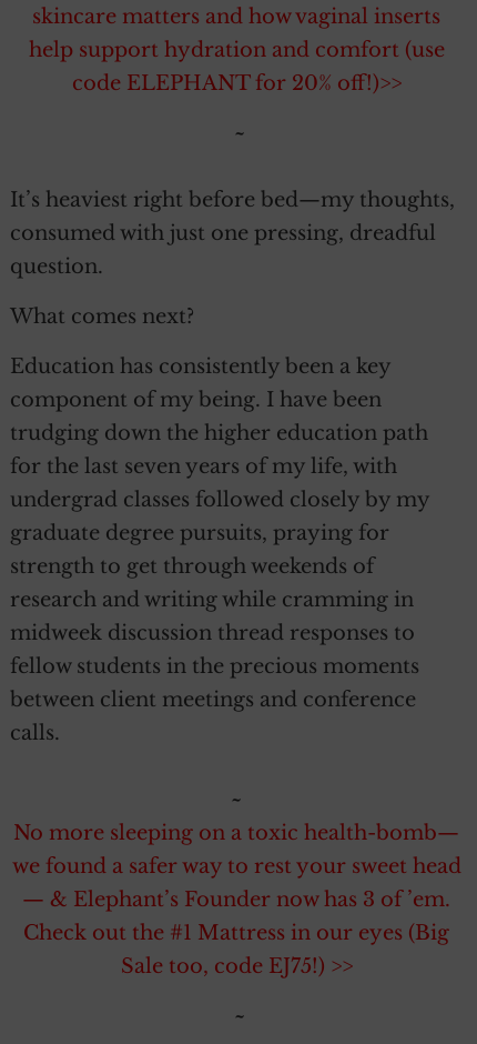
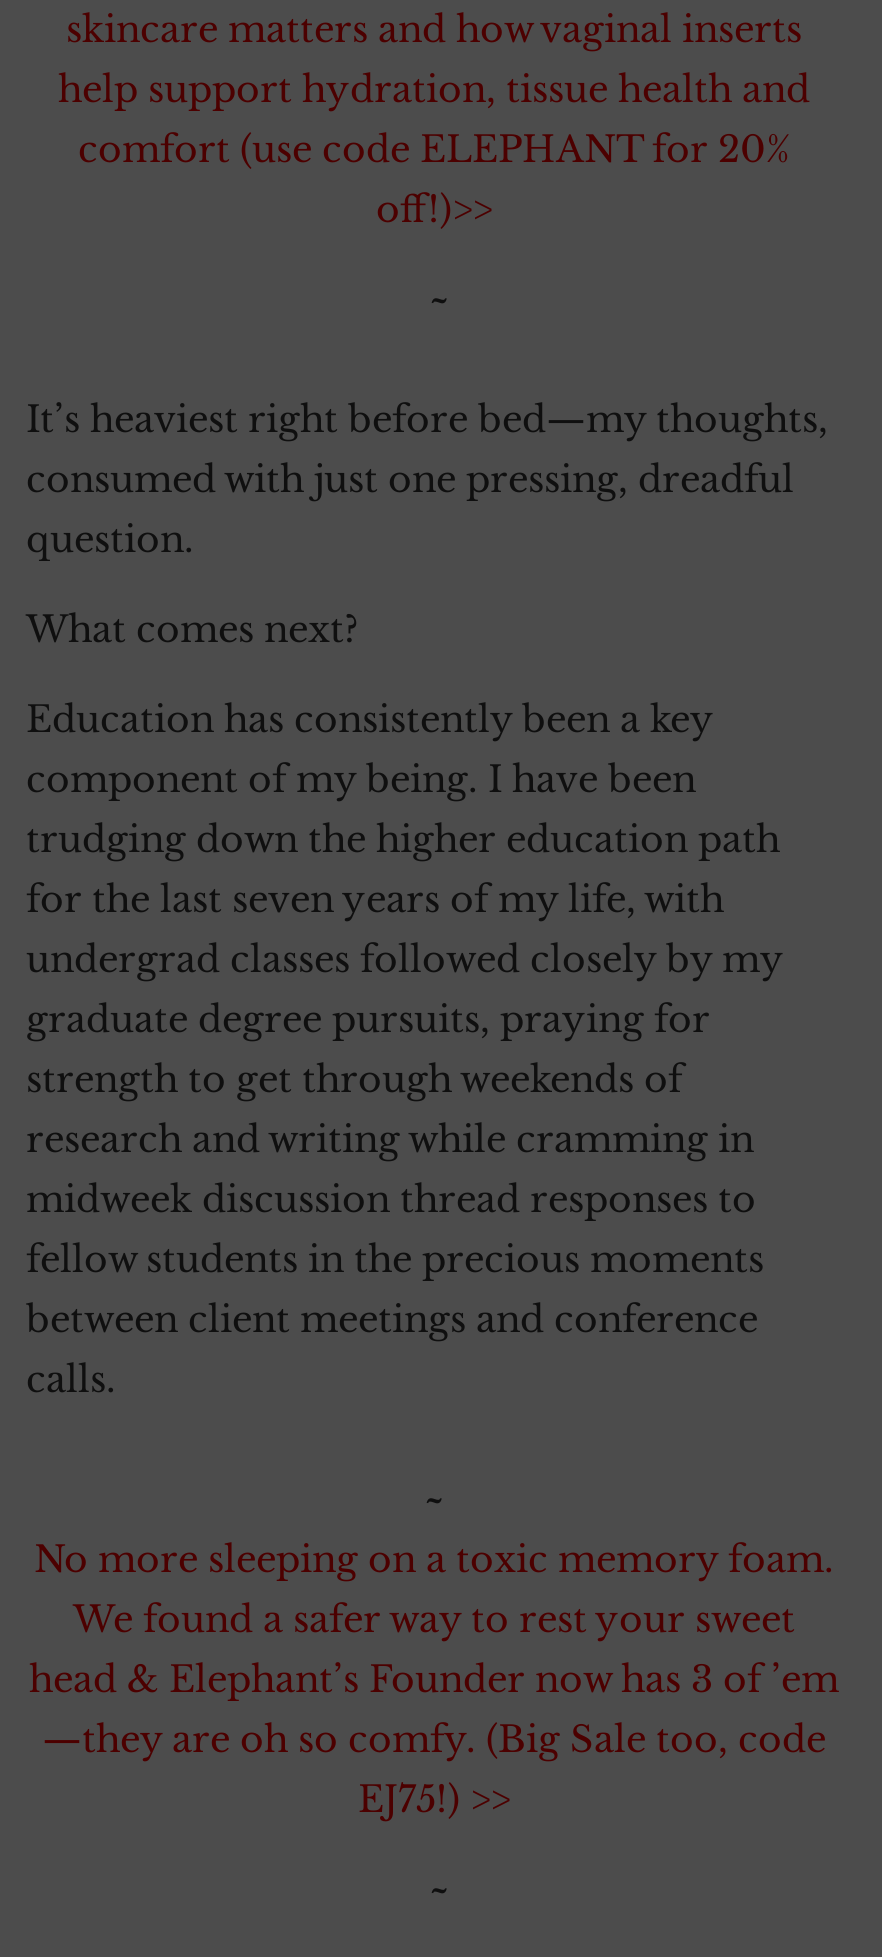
- help support hydration and comfort (use
- code ELEPHANT for 20% off!)>>
+ help support hydration, tissue health and
+ comfort (use code ELEPHANT for 20%
+ off!)>>

- No more sleeping on a toxic health-bomb—
- we found a safer way to rest your sweet head
- — & Elephant’s Founder now has 3 of ’em.
- Check out the #1 Mattress in our eyes (Big
- Sale too, code EJ75!) >>
+ No more sleeping on a toxic memory foam.
+ We found a safer way to rest your sweet
+ head & Elephant’s Founder now has 3 of ’em
+ —they are oh so comfy. (Big Sale too, code
+ EJ75!) >>
